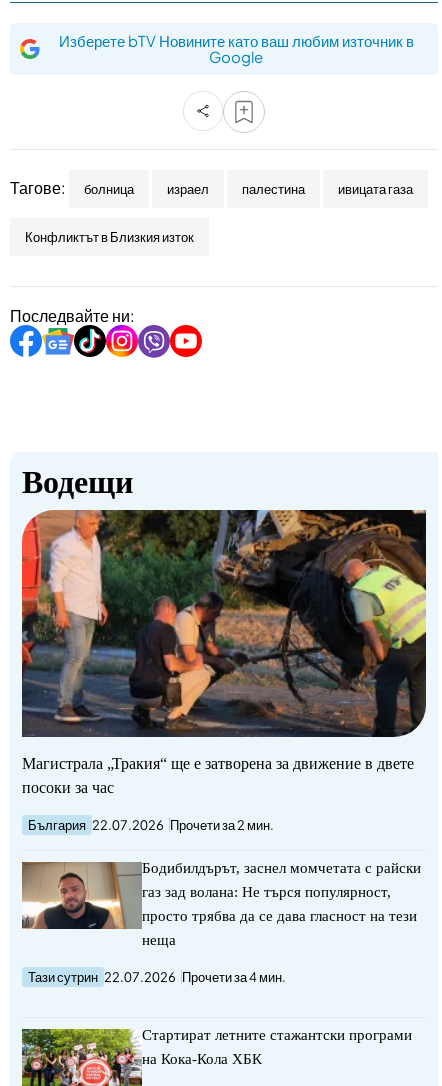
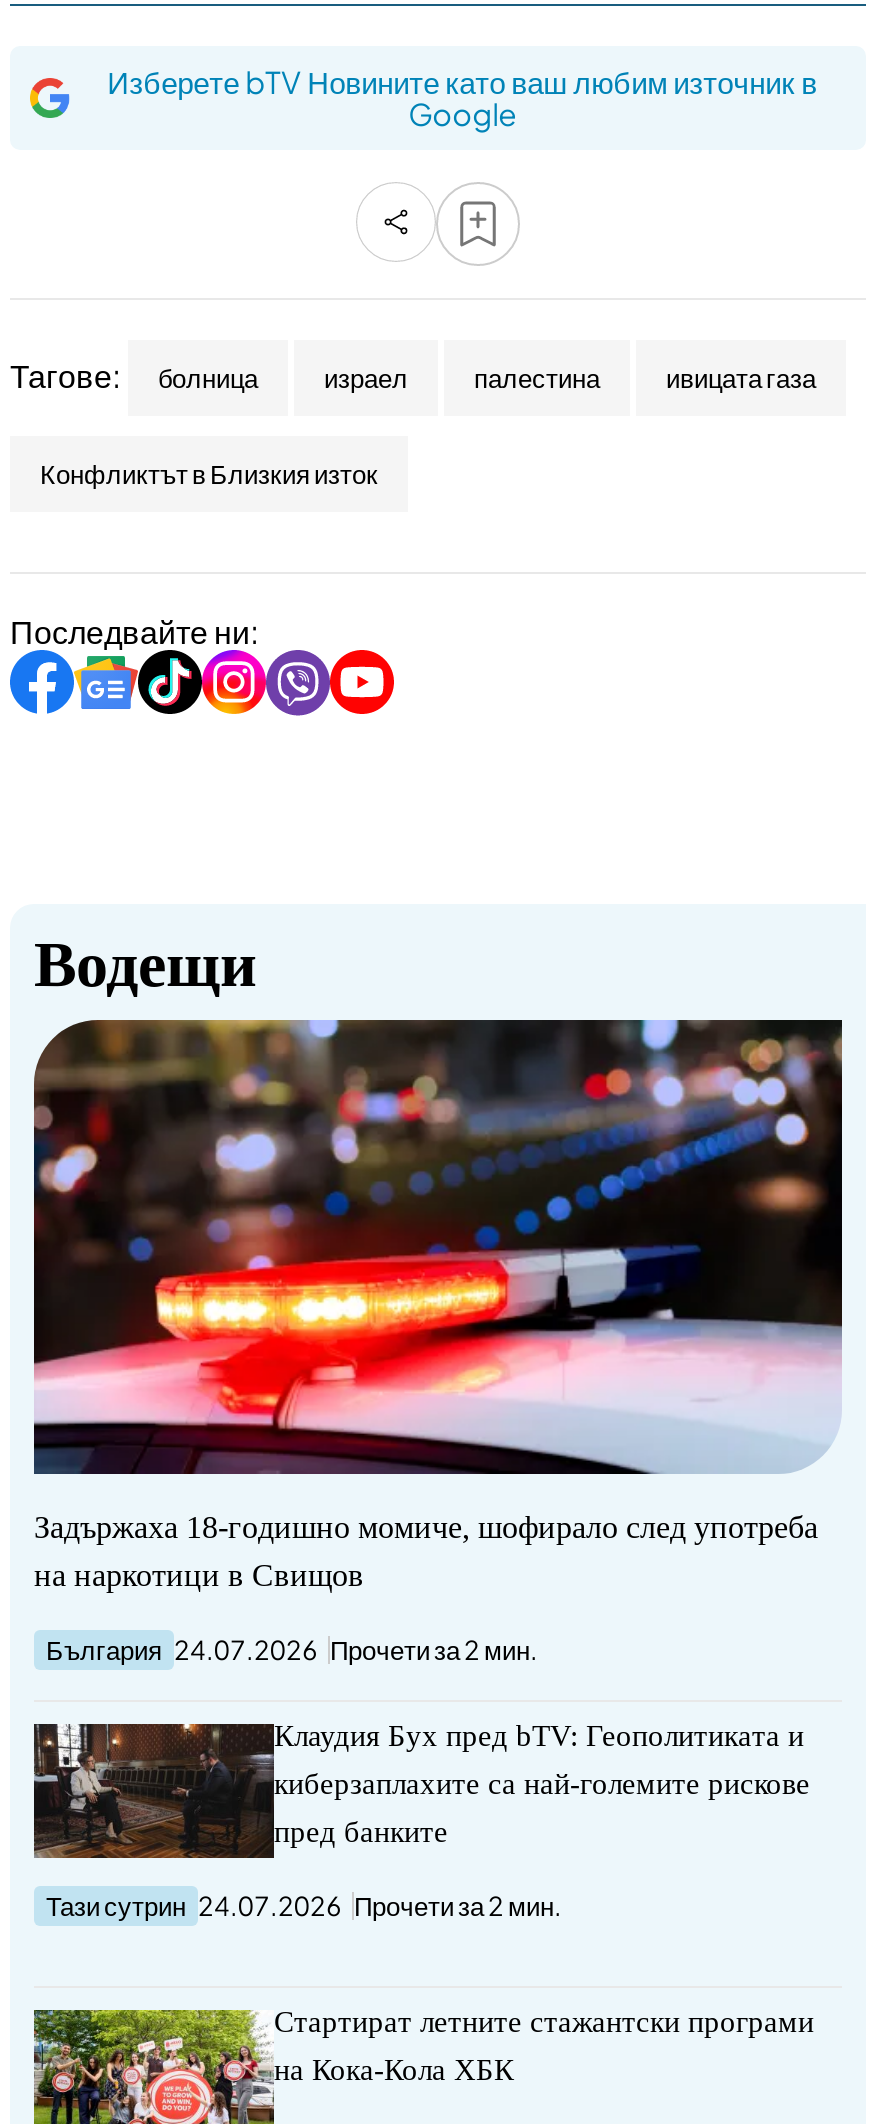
- [image]
- Магистрала „Тракия“ ще е затворена за движение в двете
- посоки за час
- България 22.07.2026 Прочети за 2 мин.
- Бодибилдърът, заснел момчетата с райски
- газ зад волана: Не търся популярност,
- просто трябва да се дава гласност на тези
- неща
- Тази сутрин 22.07.2026 Прочети за 4 мин.
+ [image]
+ Задържаха 18-годишно момиче, шофирало след употреба
+ на наркотици в Свищов
+ България 24.07.2026 Прочети за 2 мин.
+ Клаудия Бух пред bTV: Геополитиката и
+ киберзаплахите са най-големите рискове
+ пред банките
+ Тази сутрин 24.07.2026 Прочети за 2 мин.

- [image]
+ [image]
